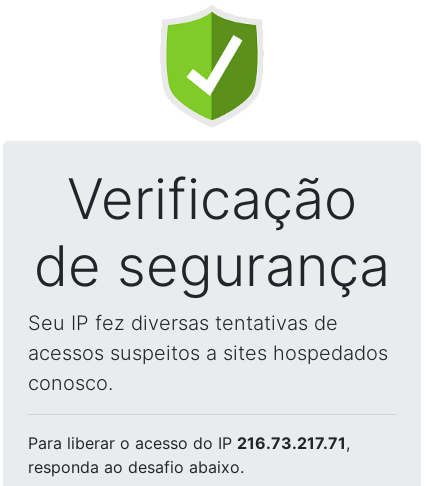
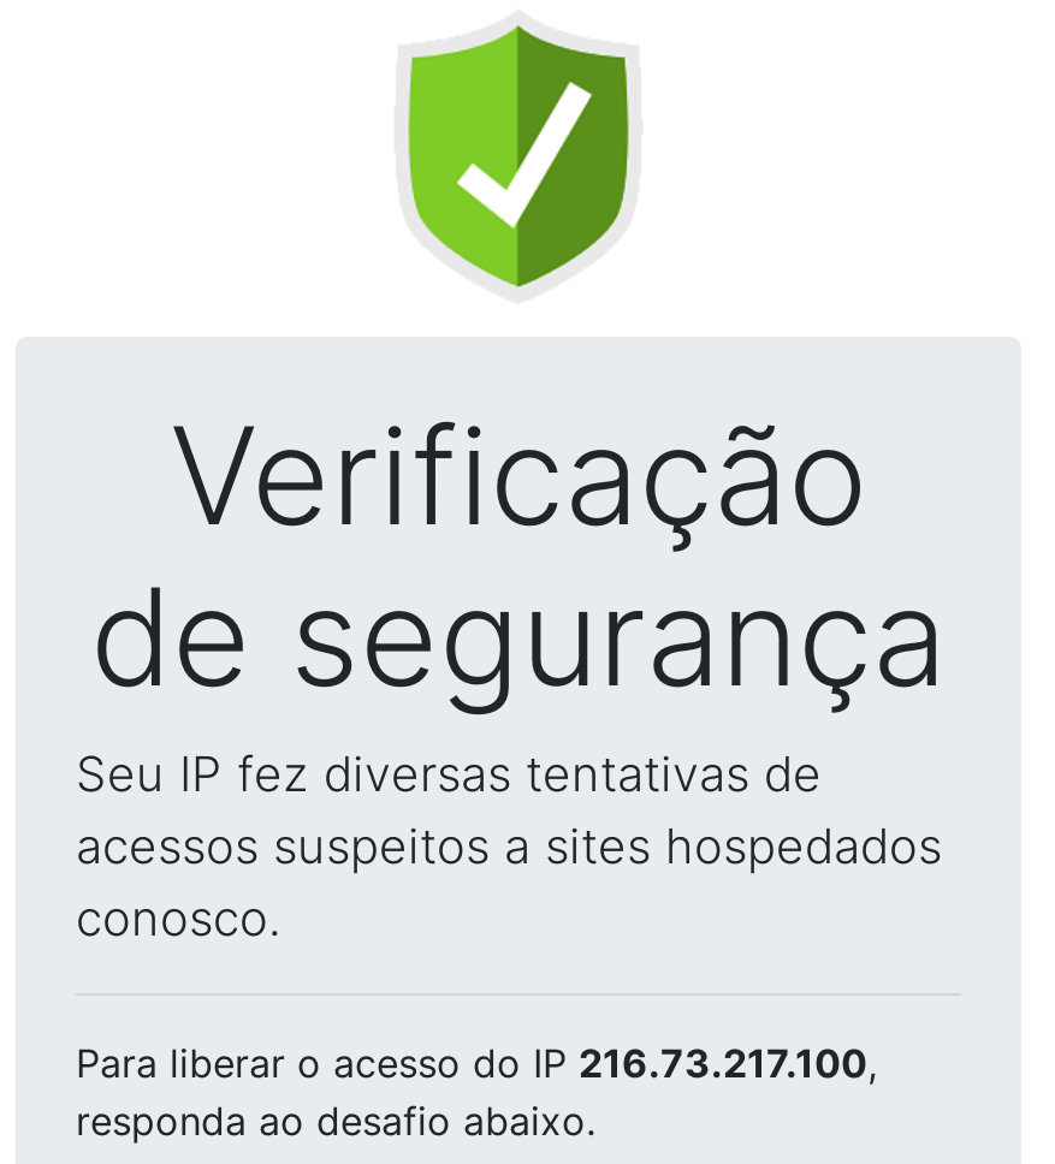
- Para liberar o acesso do IP 216.73.217.71,
+ Para liberar o acesso do IP 216.73.217.100,
